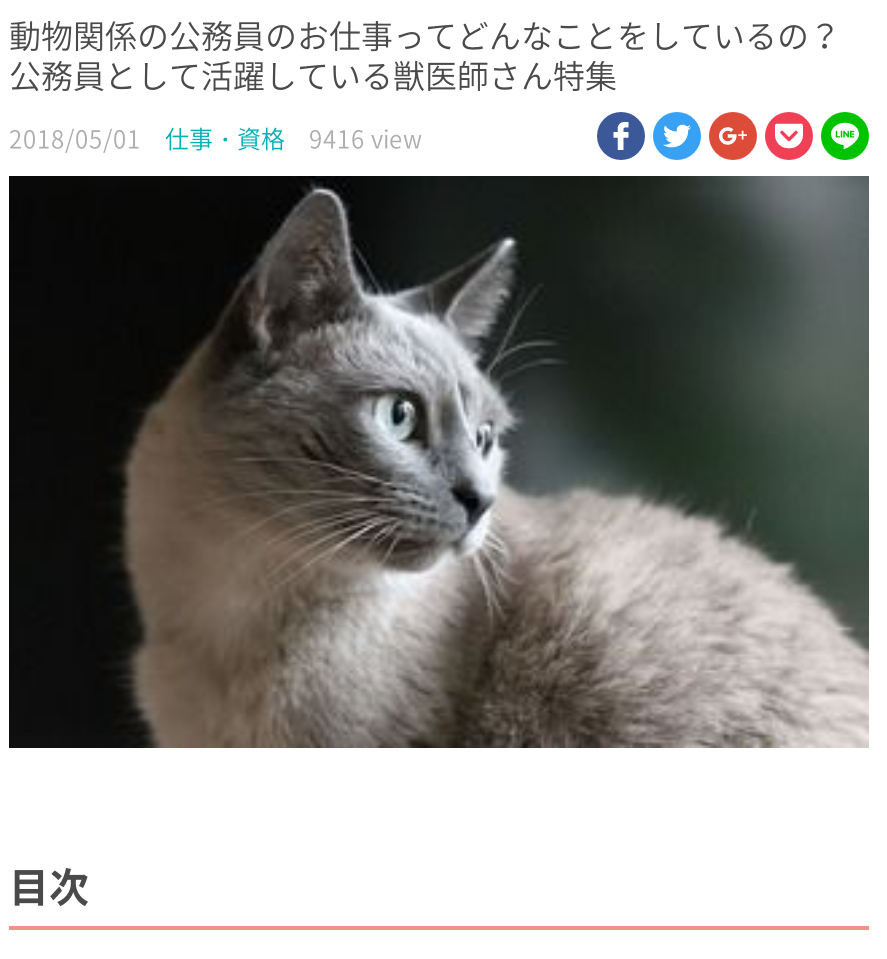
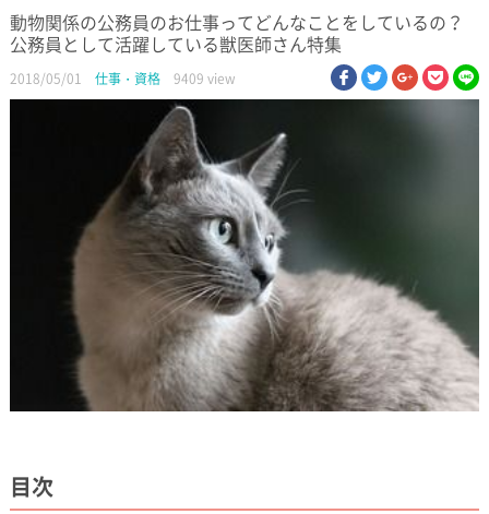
- 2018/05/01 仕事・資格 9416 view
+ 2018/05/01 仕事・資格 9409 view
